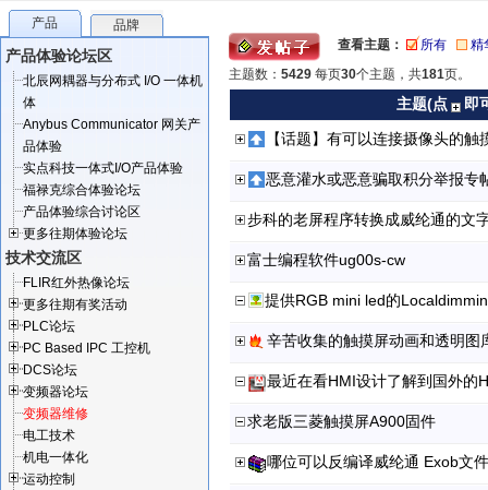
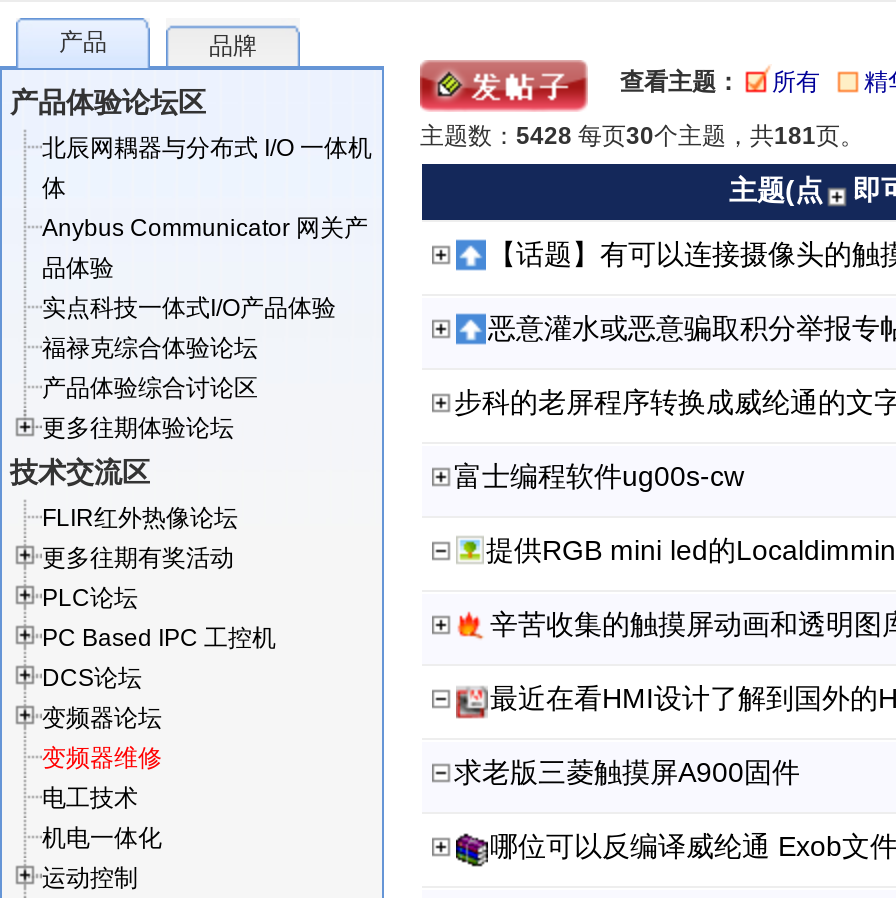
- 主题数：5429每页30个主题，共181页。
+ 主题数：5428每页30个主题，共181页。
